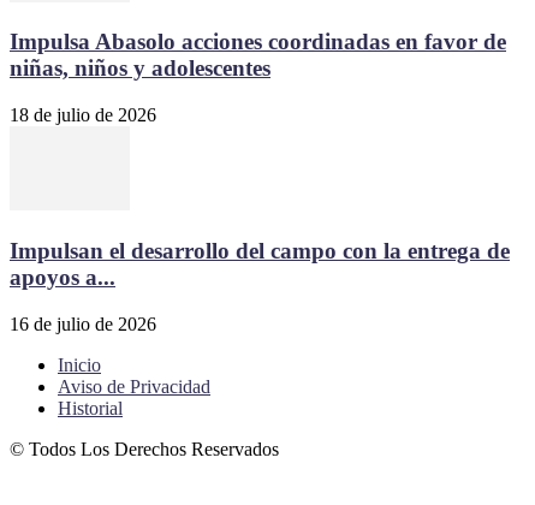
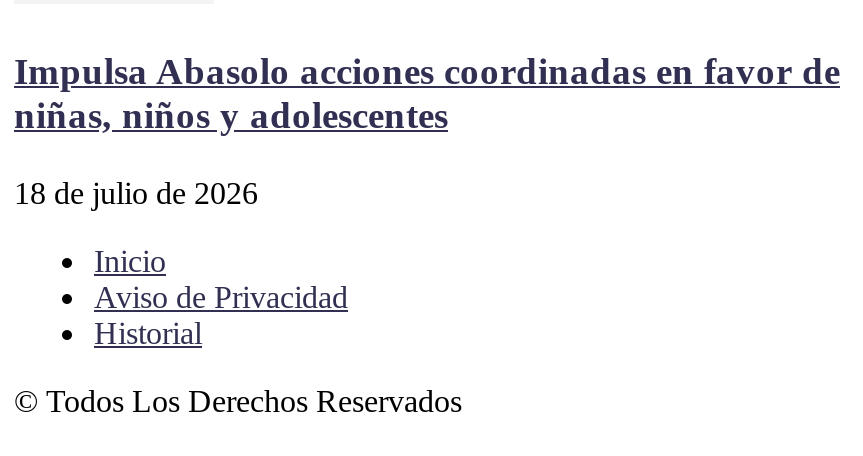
- Impulsan el desarrollo del campo con la entrega de
- apoyos a...
- 16 de julio de 2026
